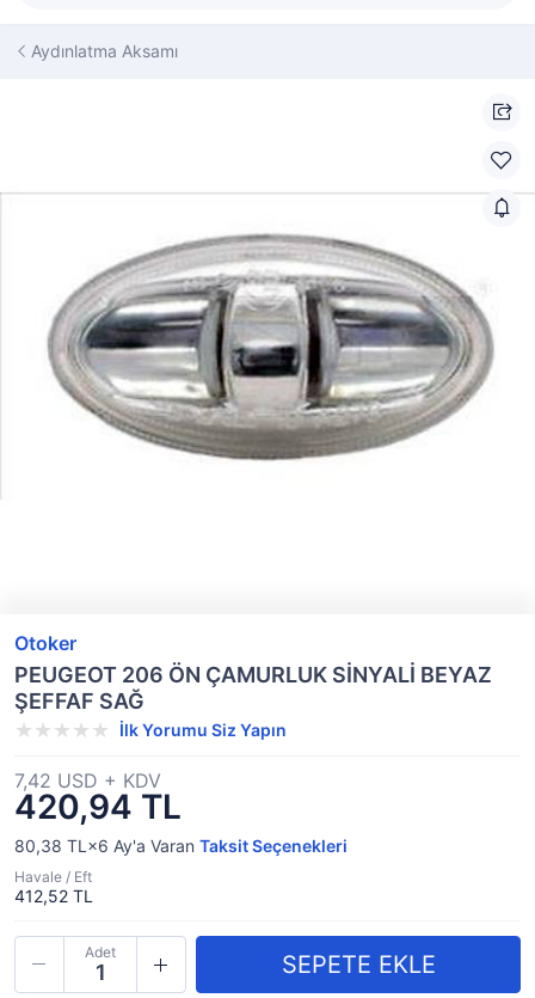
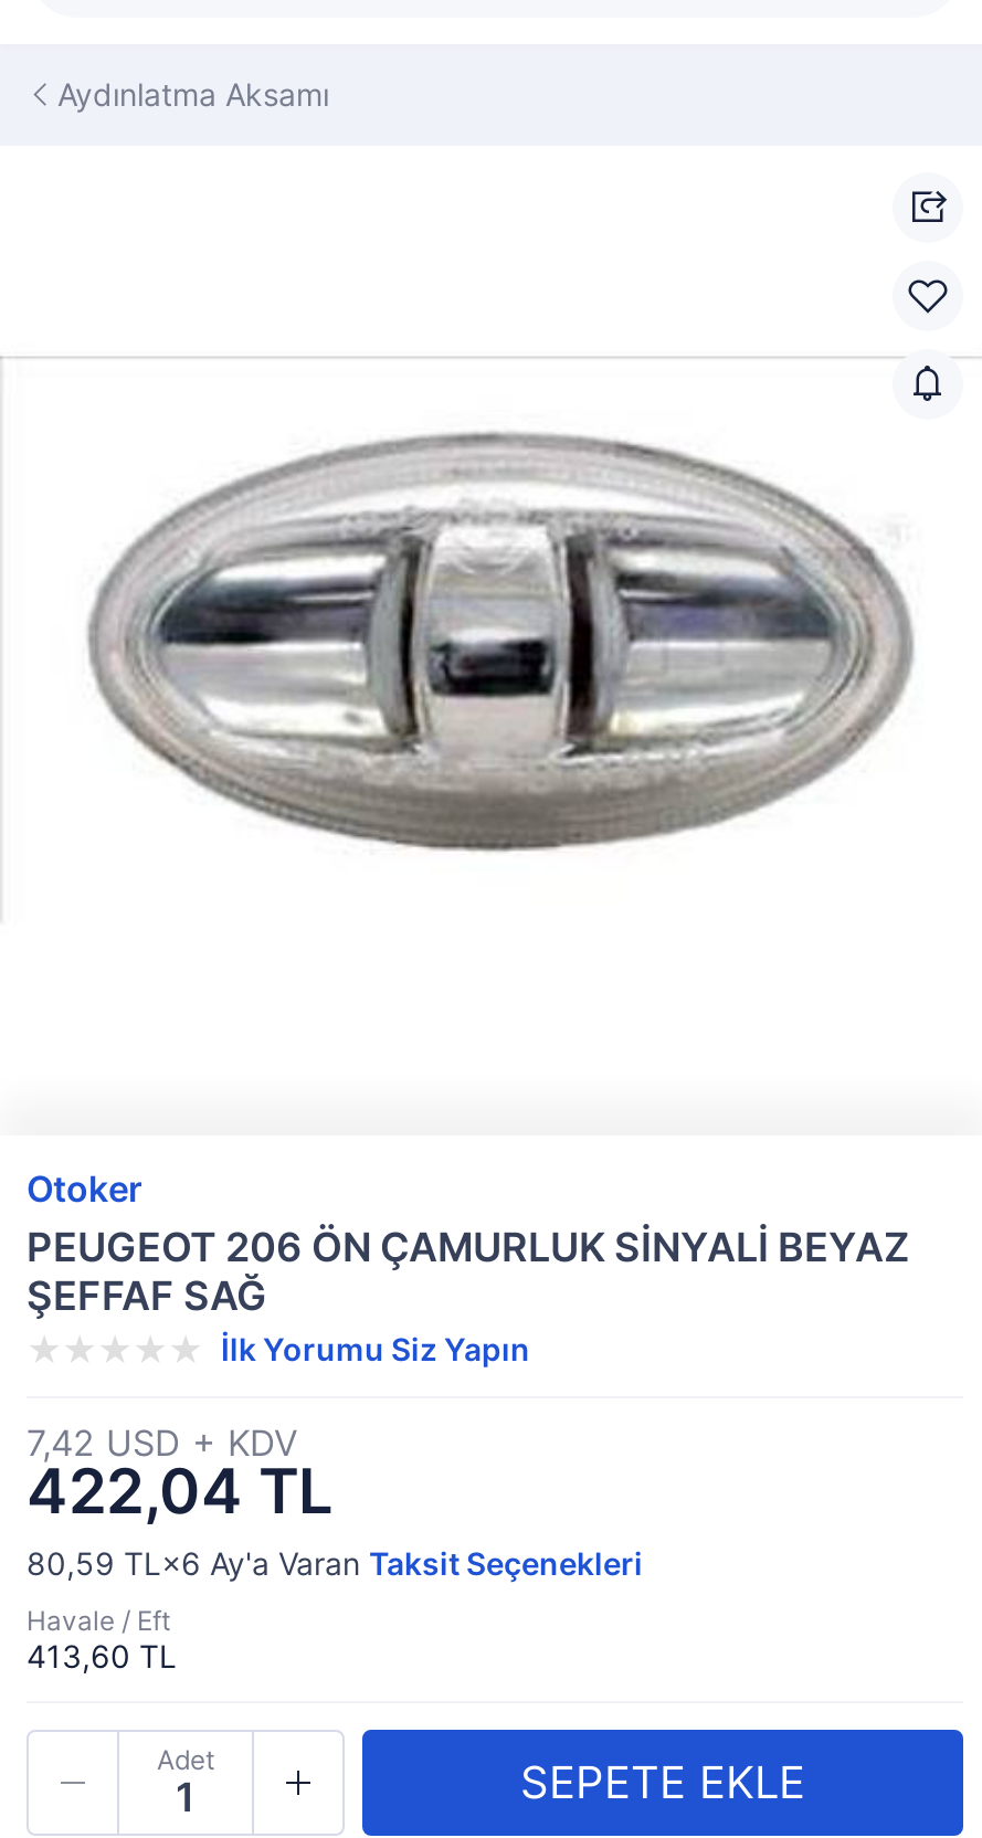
- 420,94 TL
+ 422,04 TL

- 80,38 TL×6 Ay'a Varan Taksit Seçenekleri
+ 80,59 TL×6 Ay'a Varan Taksit Seçenekleri

- 412,52 TL
+ 413,60 TL
